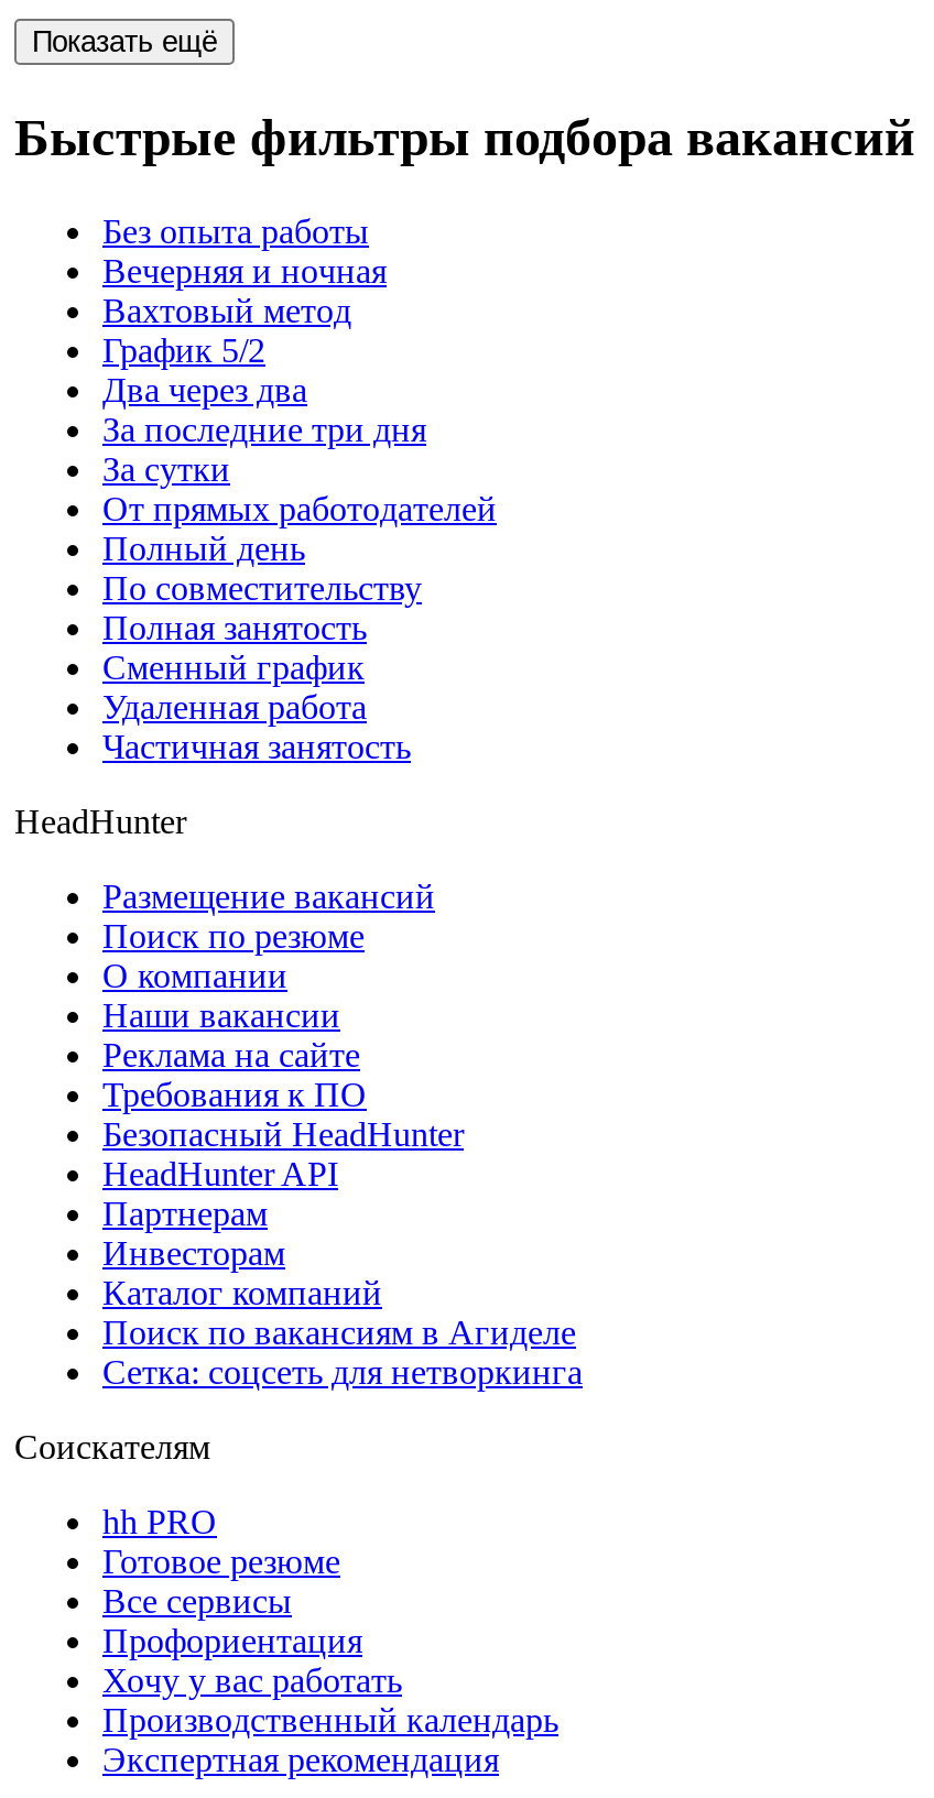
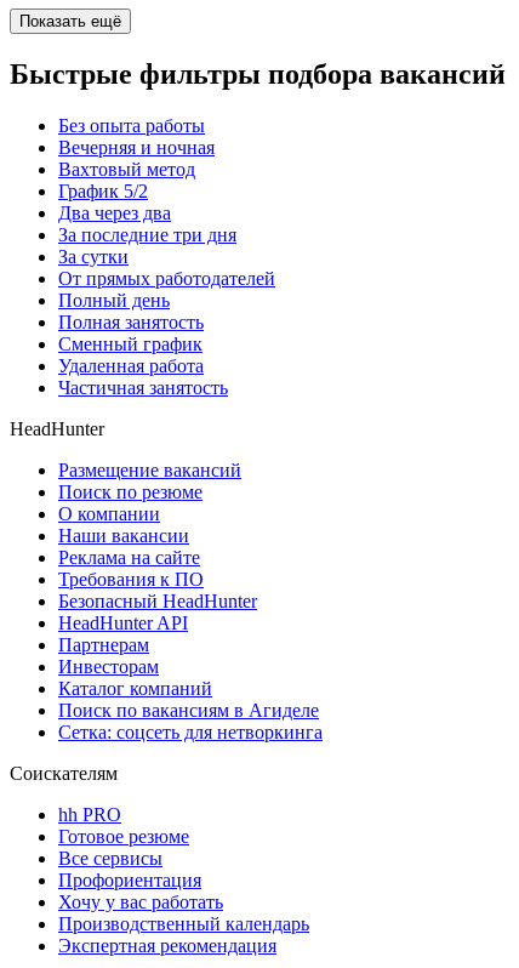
- По совместительству
